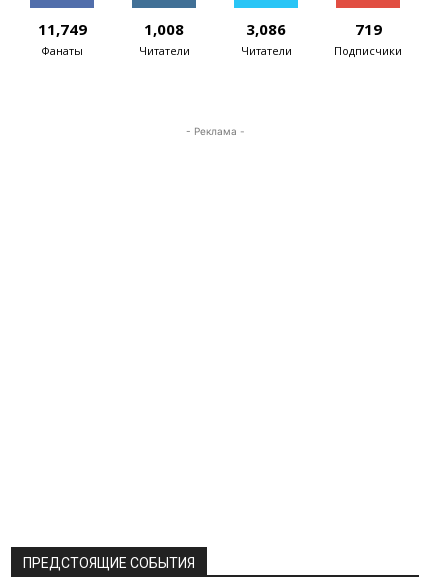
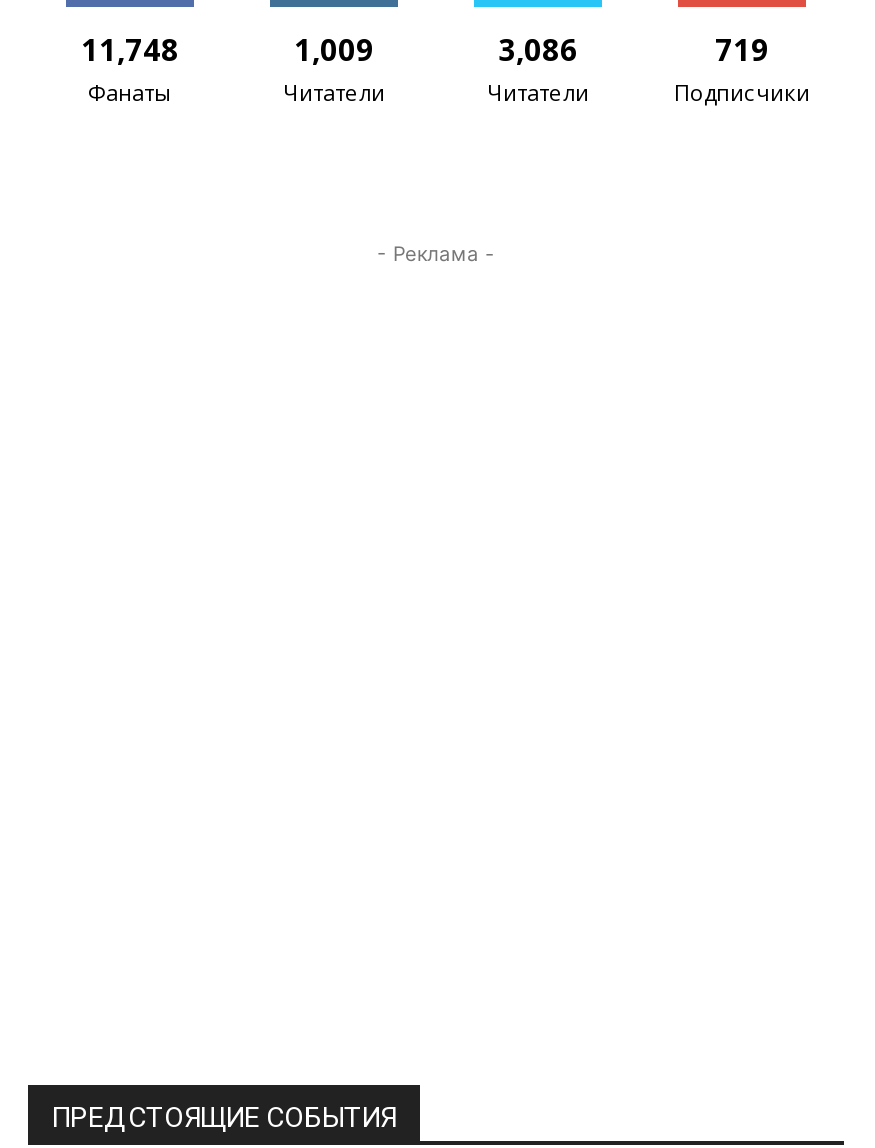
- 11,749
+ 11,748

- 1,008
+ 1,009
